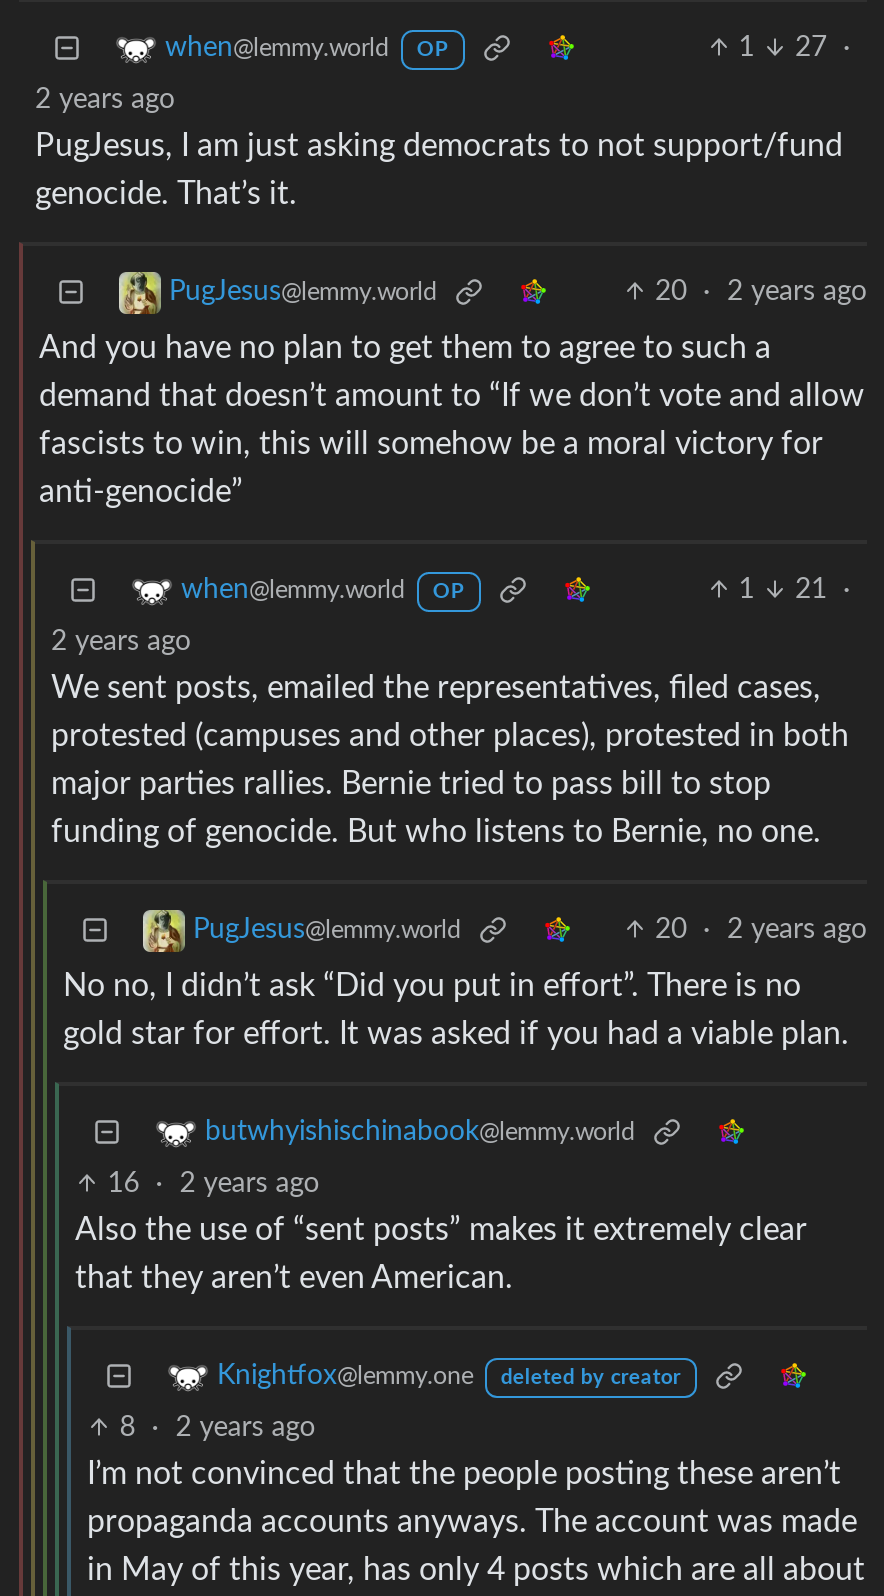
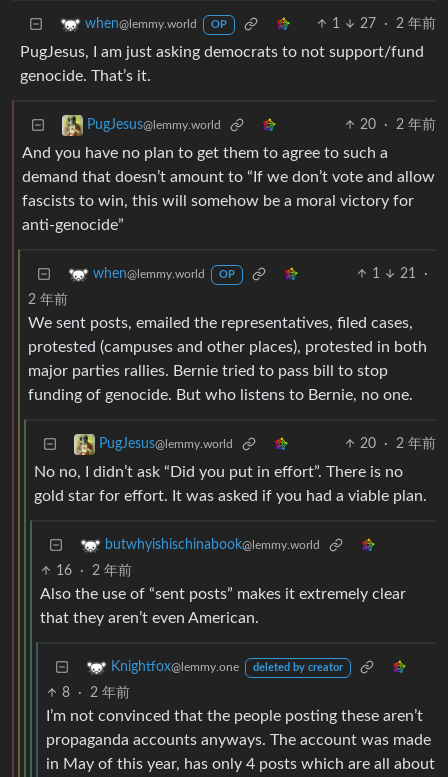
- 27 ·
- 2 years ago
+ 27 · 2 年前

- 20 · 2 years ago
+ 20 · 2 年前

- 2 years ago
+ 2 年前

- 20 · 2 years ago
+ 20 · 2 年前

- 16 · 2 years ago
+ 16 · 2 年前

- 8 · 2 years ago
+ 8 · 2 年前
